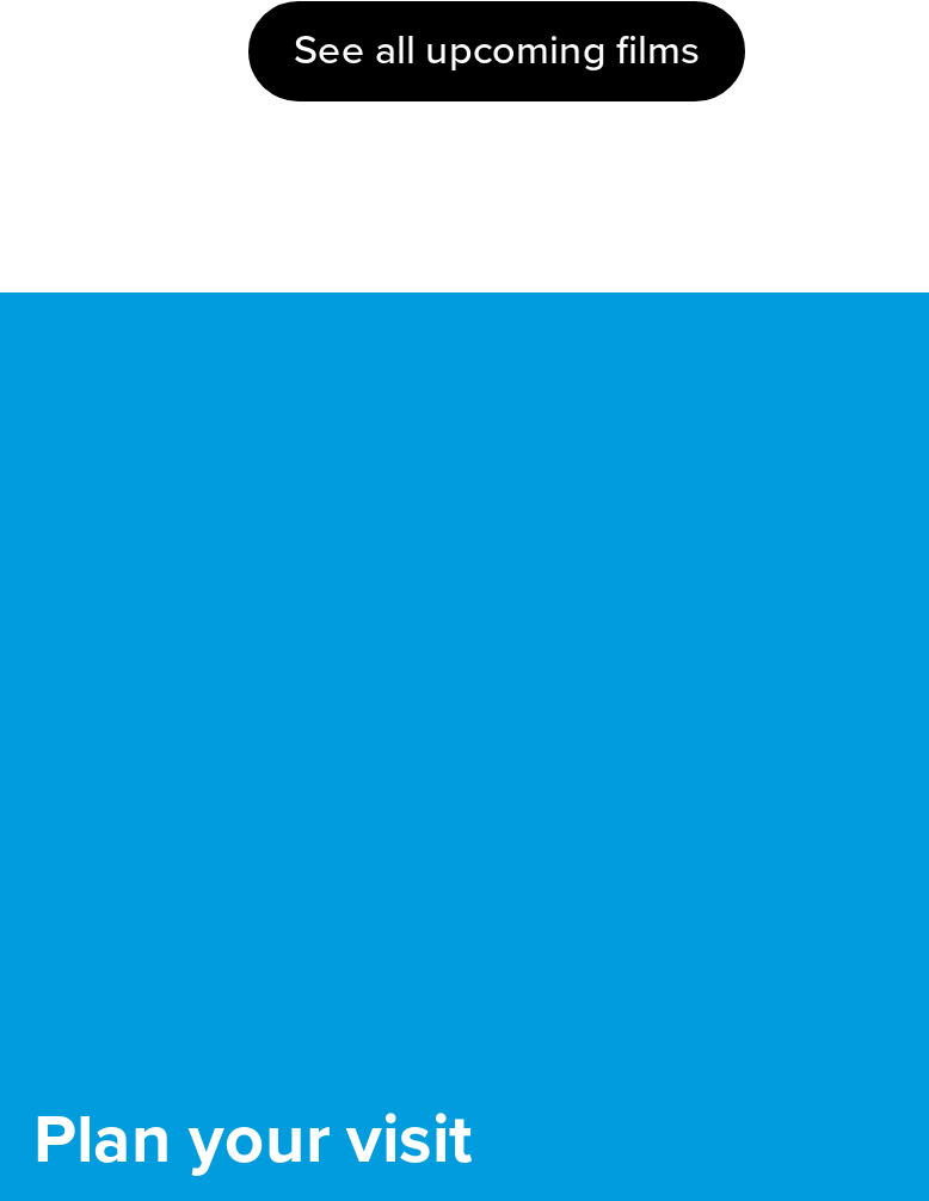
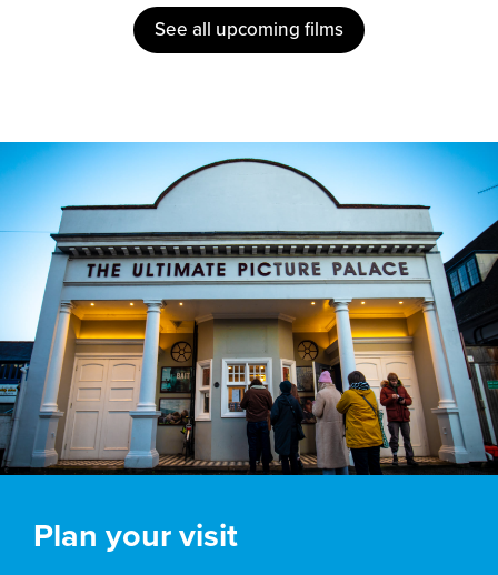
+ [image]
